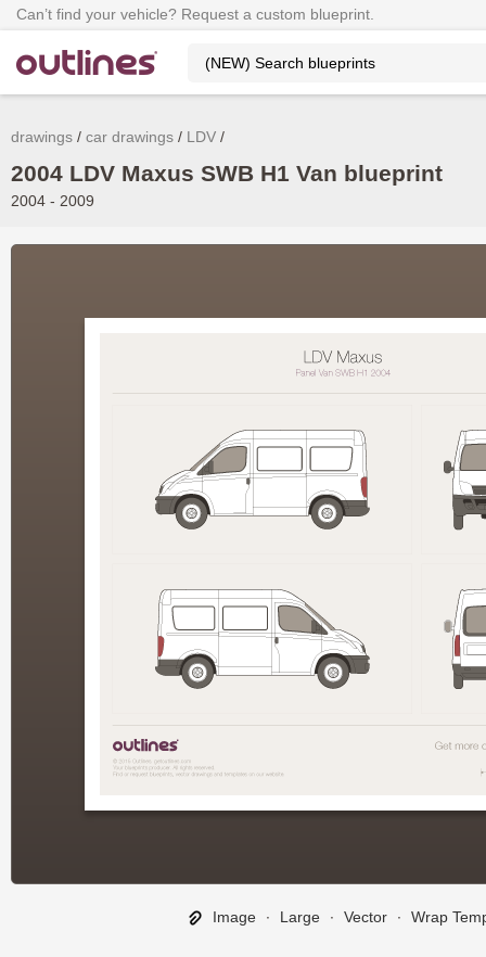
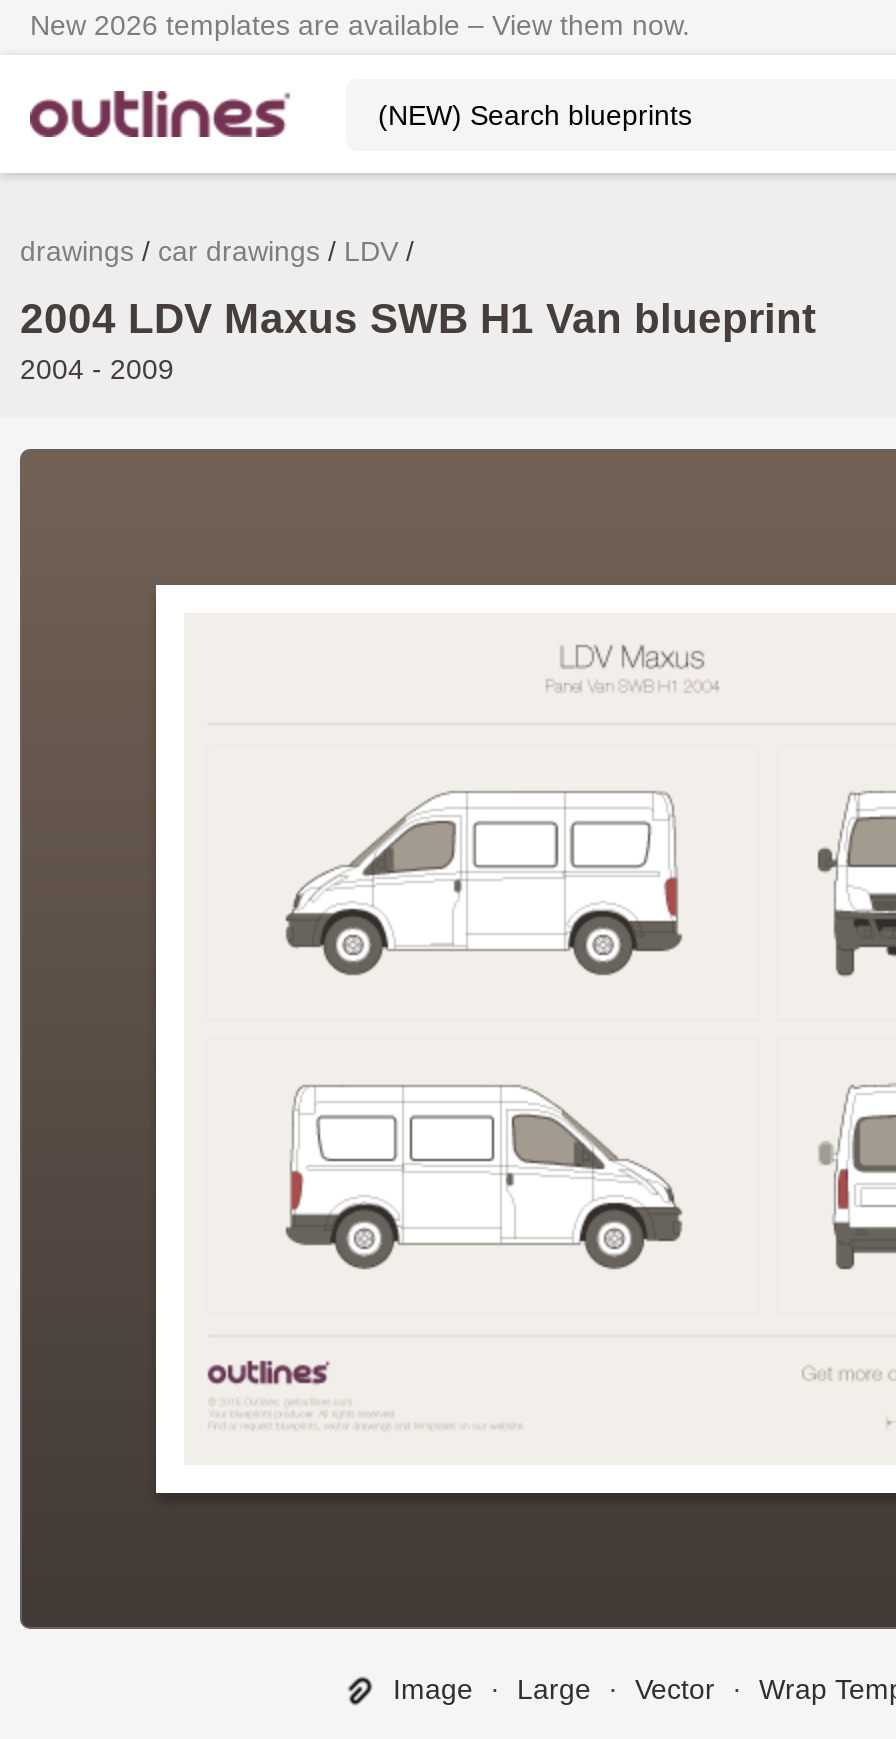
- Can’t find your vehicle? Request a custom blueprint.
+ New 2026 templates are available – View them now.
